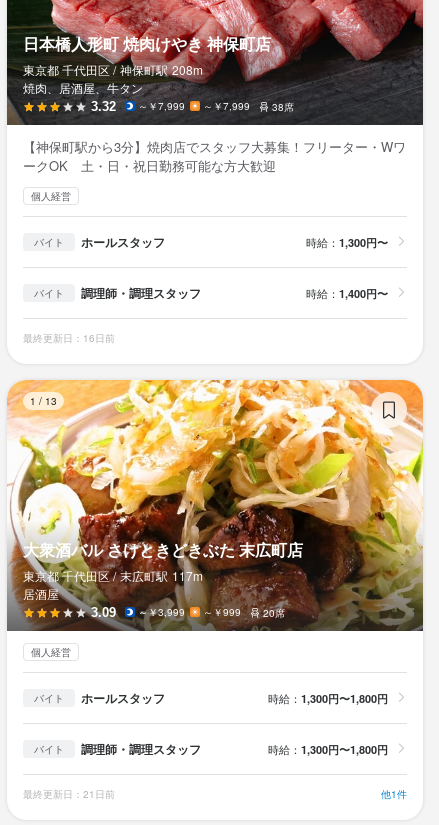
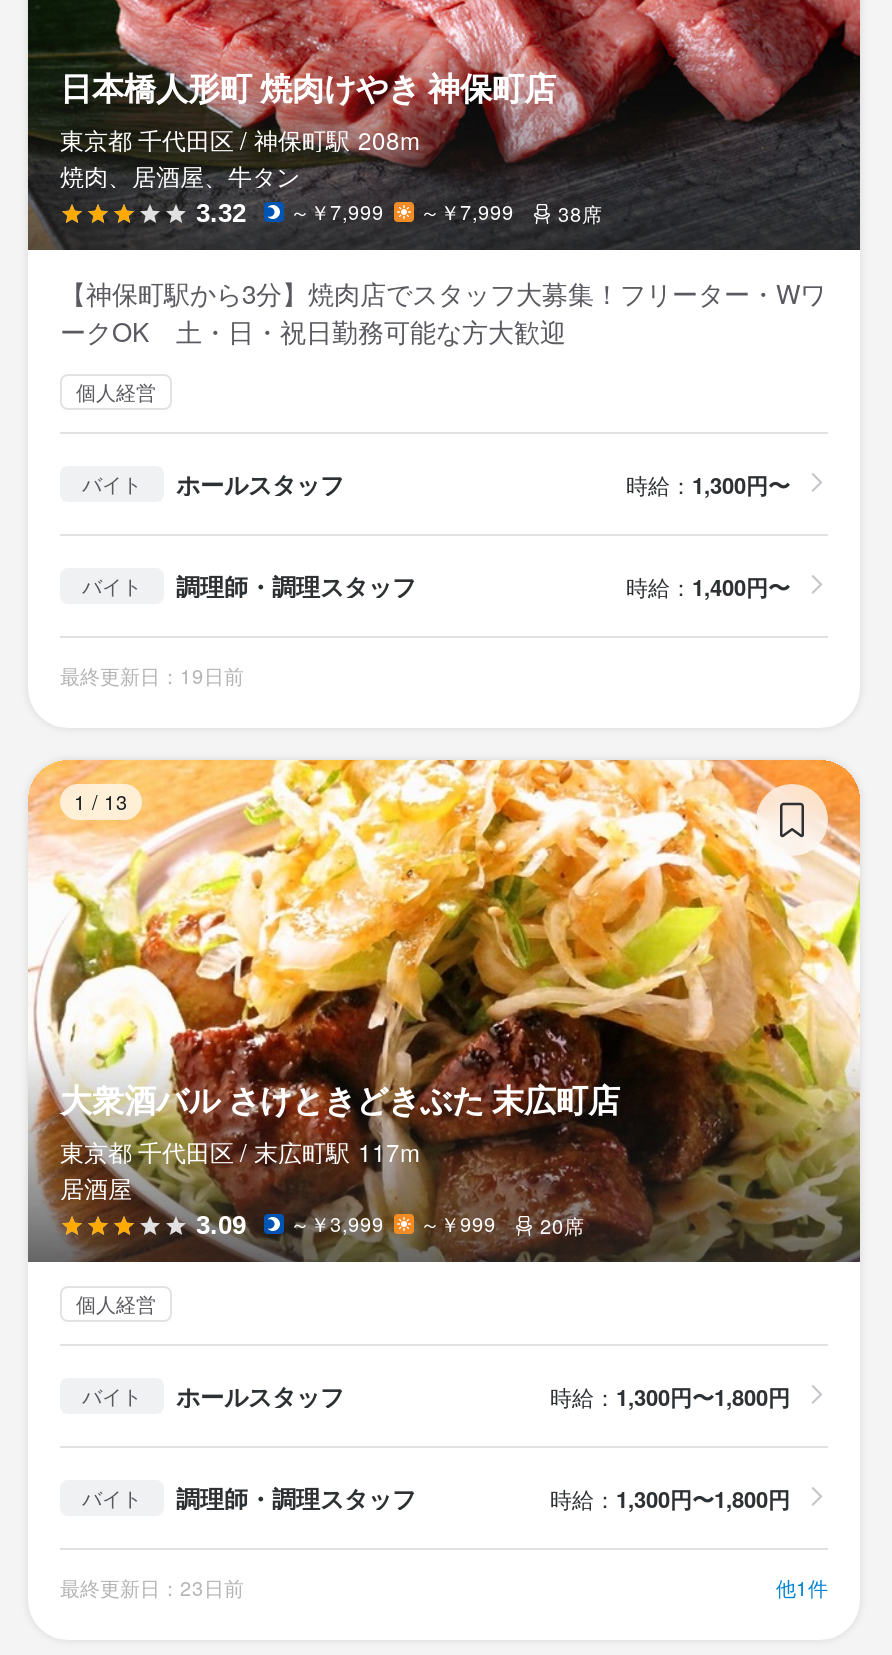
- 最終更新日：16日前
+ 最終更新日：19日前

- 最終更新日：21日前
+ 最終更新日：23日前
